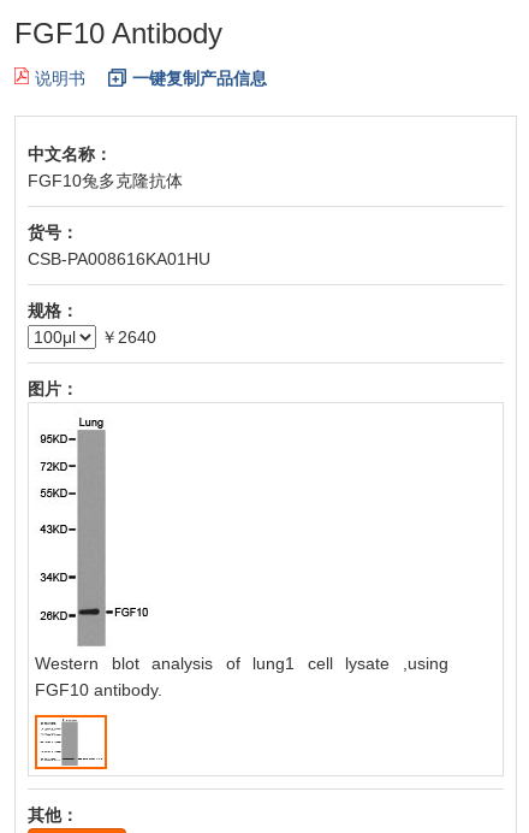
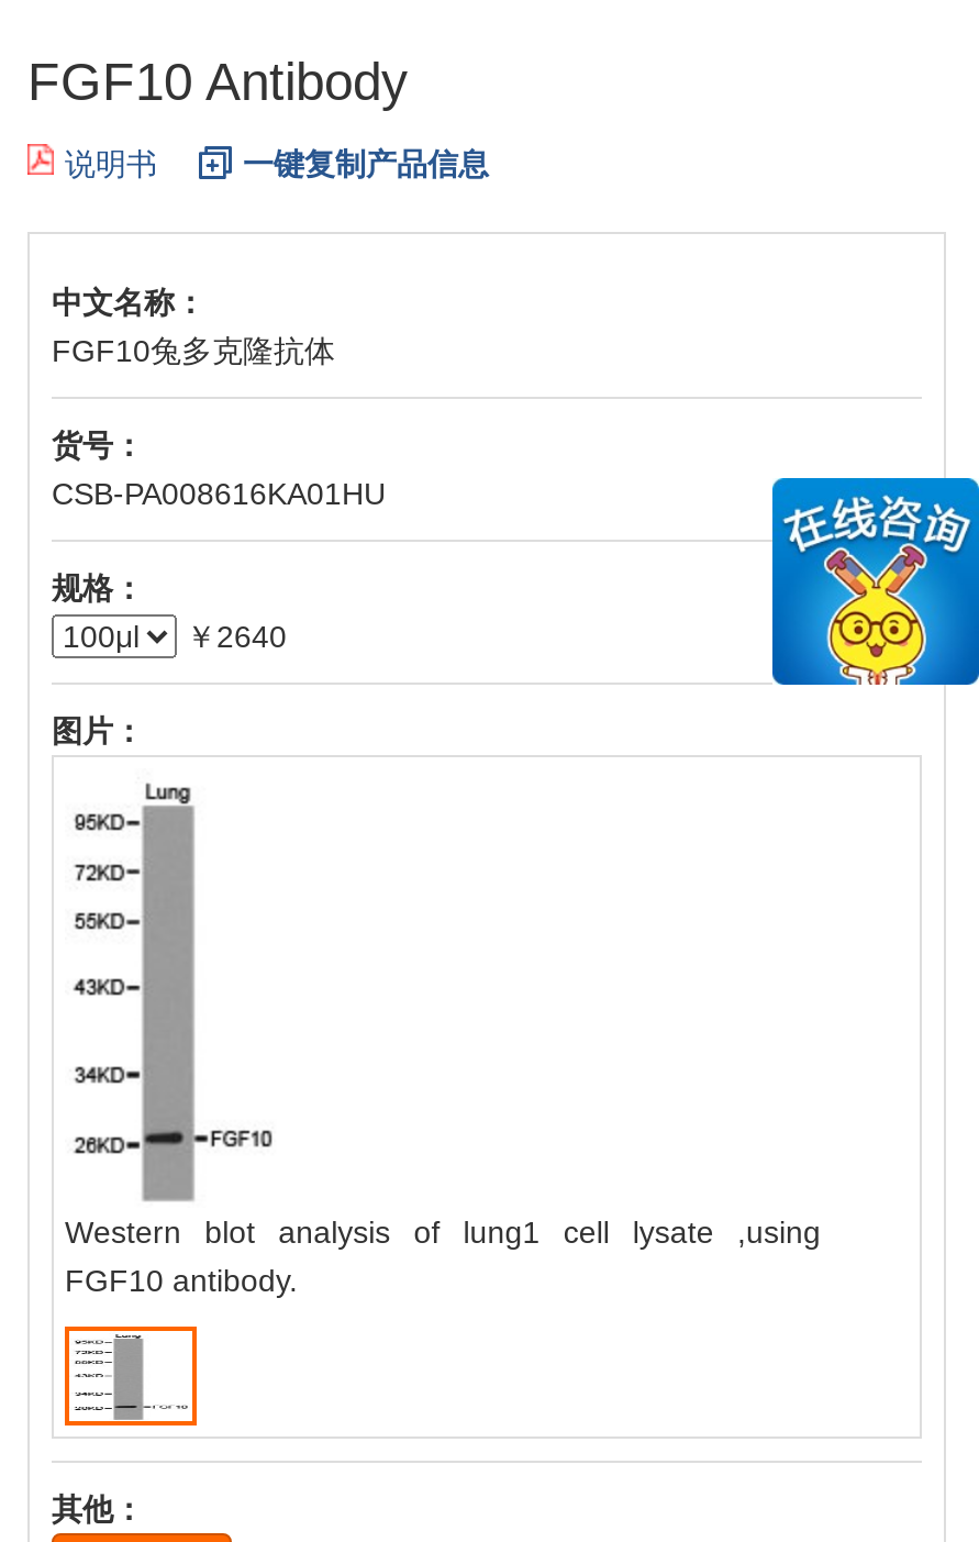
+ [image]
